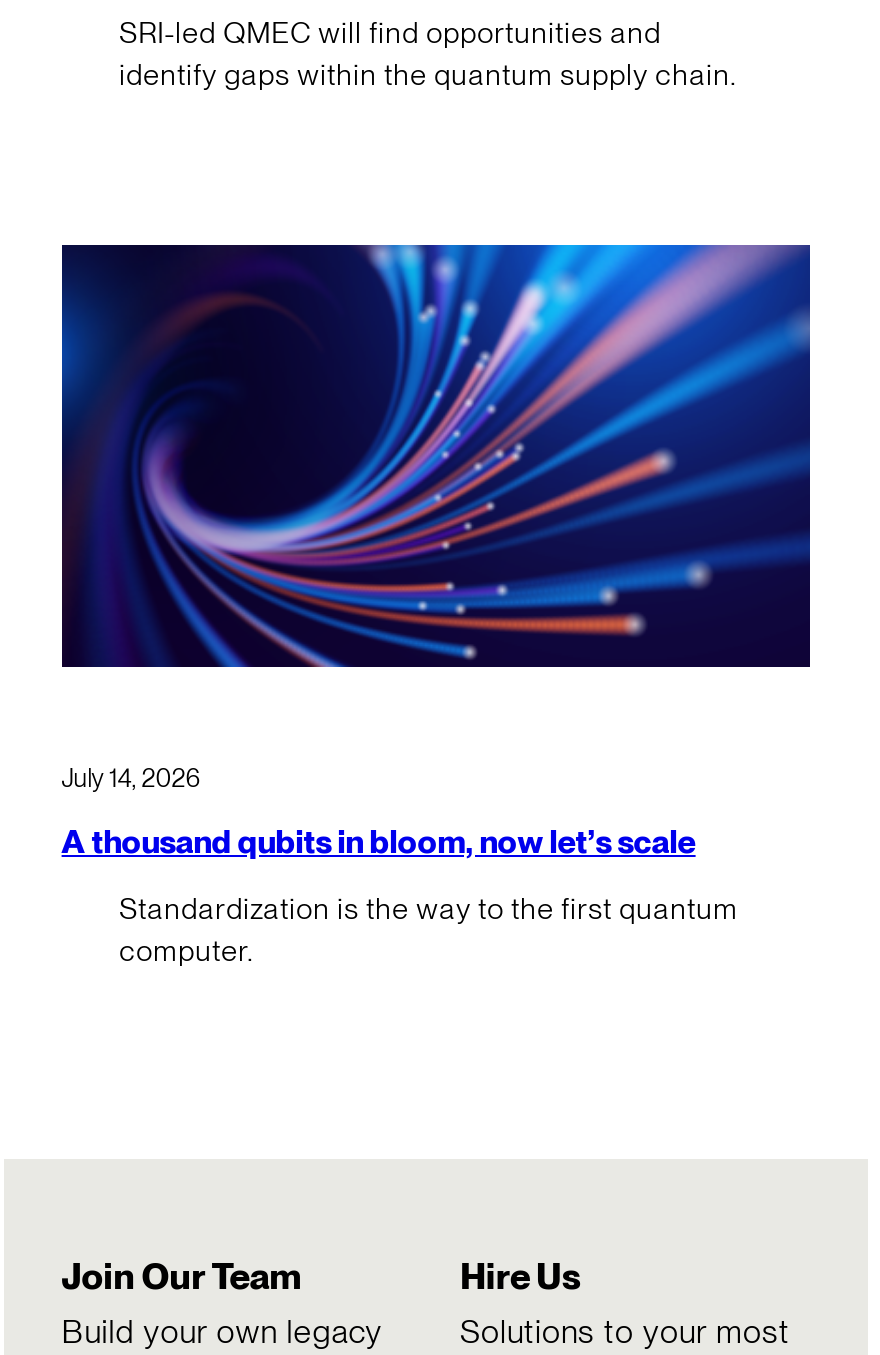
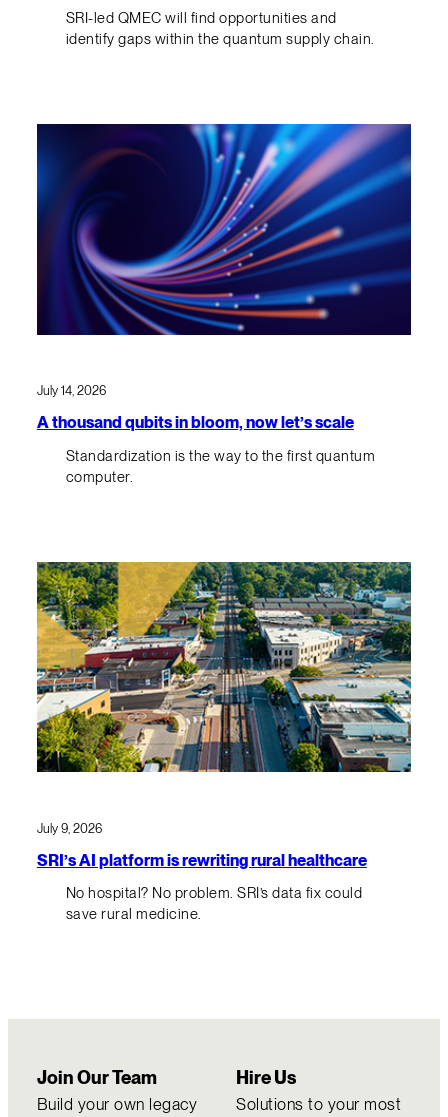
+ [image]

+ July 9, 2026
+ SRI’s AI platform is rewriting rural healthcare
+ No hospital? No problem. SRI’s data fix could
+ save rural medicine.
